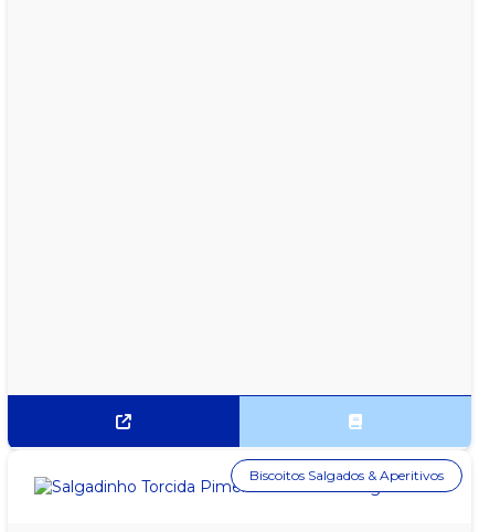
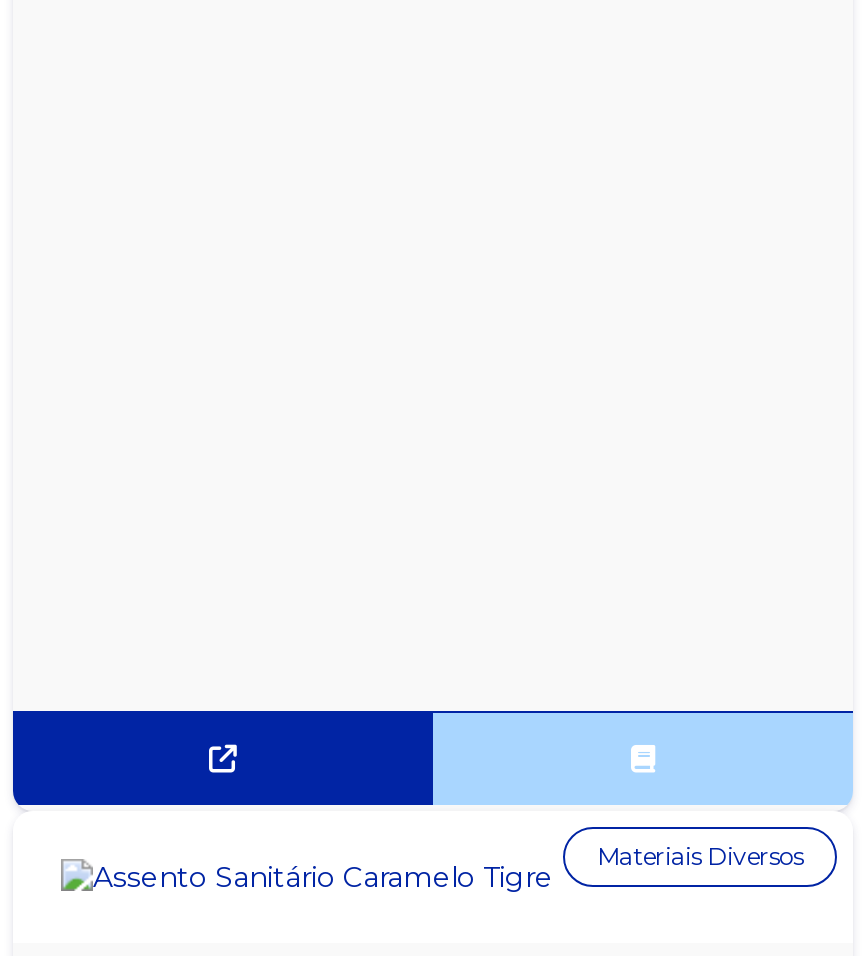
- Biscoitos Salgados & Aperitivos
+ Materiais Diversos
